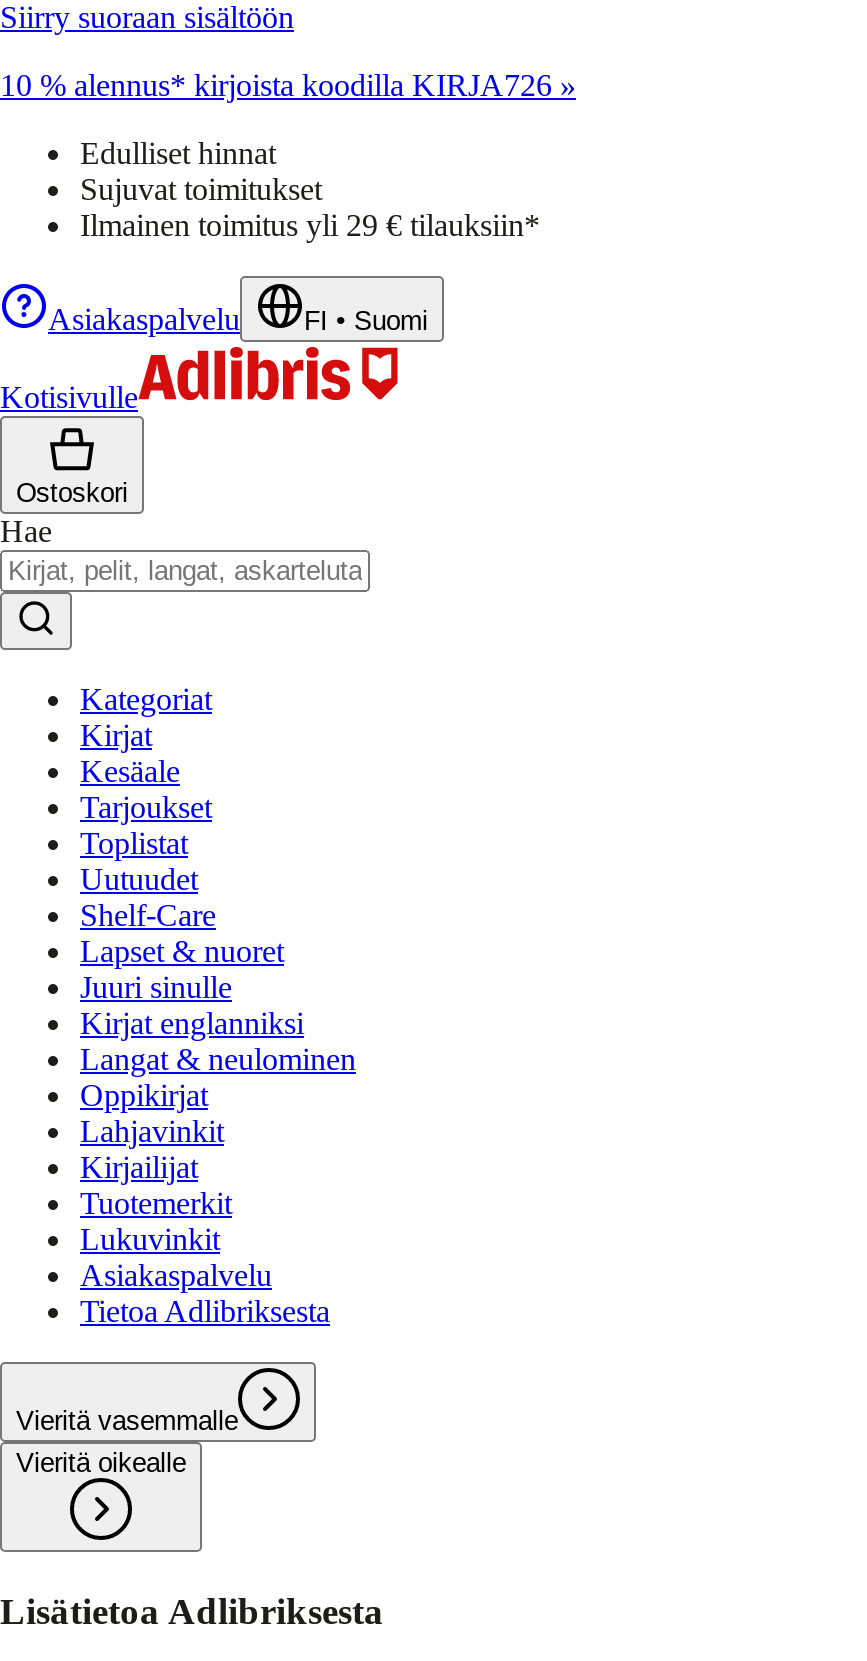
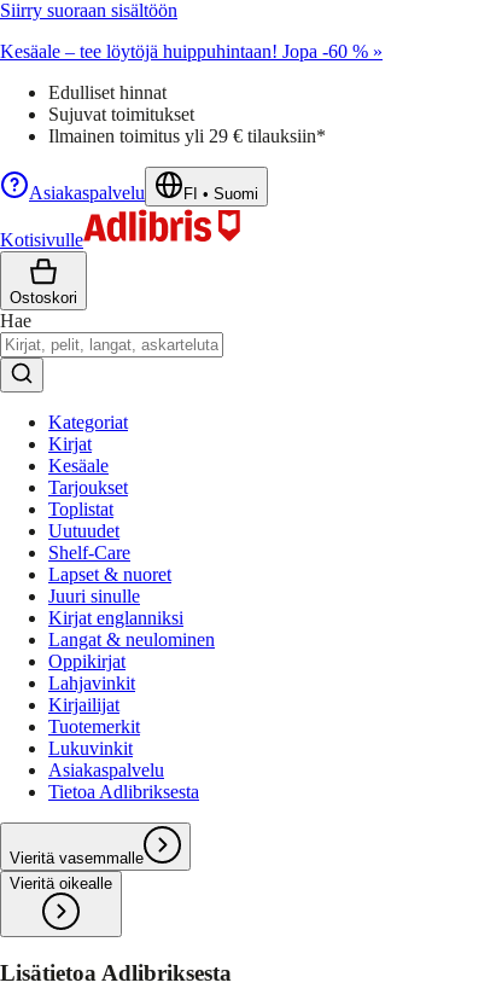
- 10 % alennus* kirjoista koodilla KIRJA726 »
+ Kesäale – tee löytöjä huippuhintaan! Jopa -60 % »
